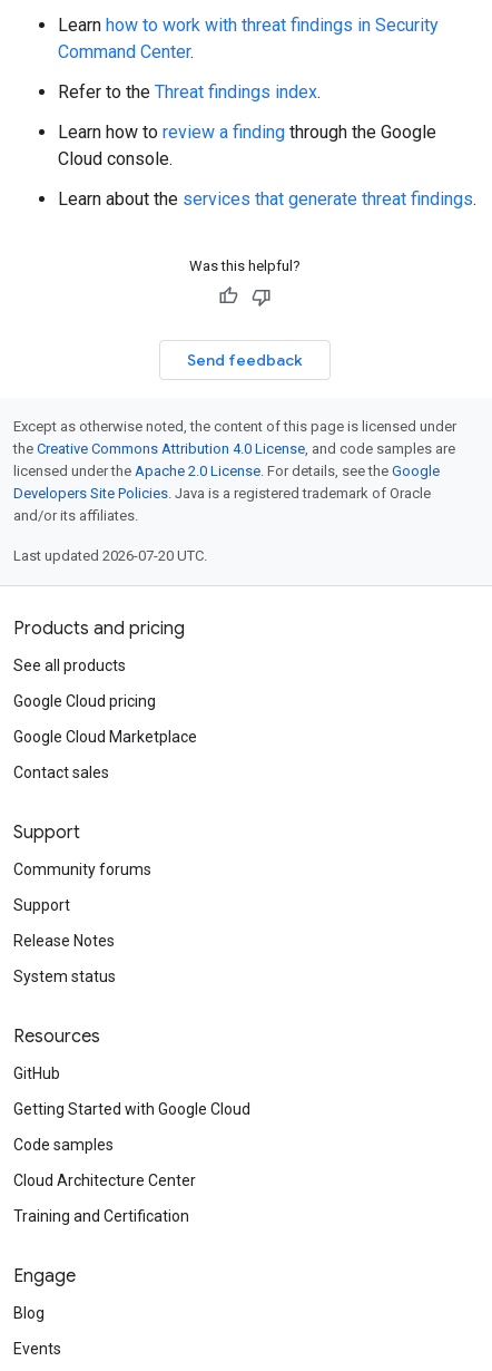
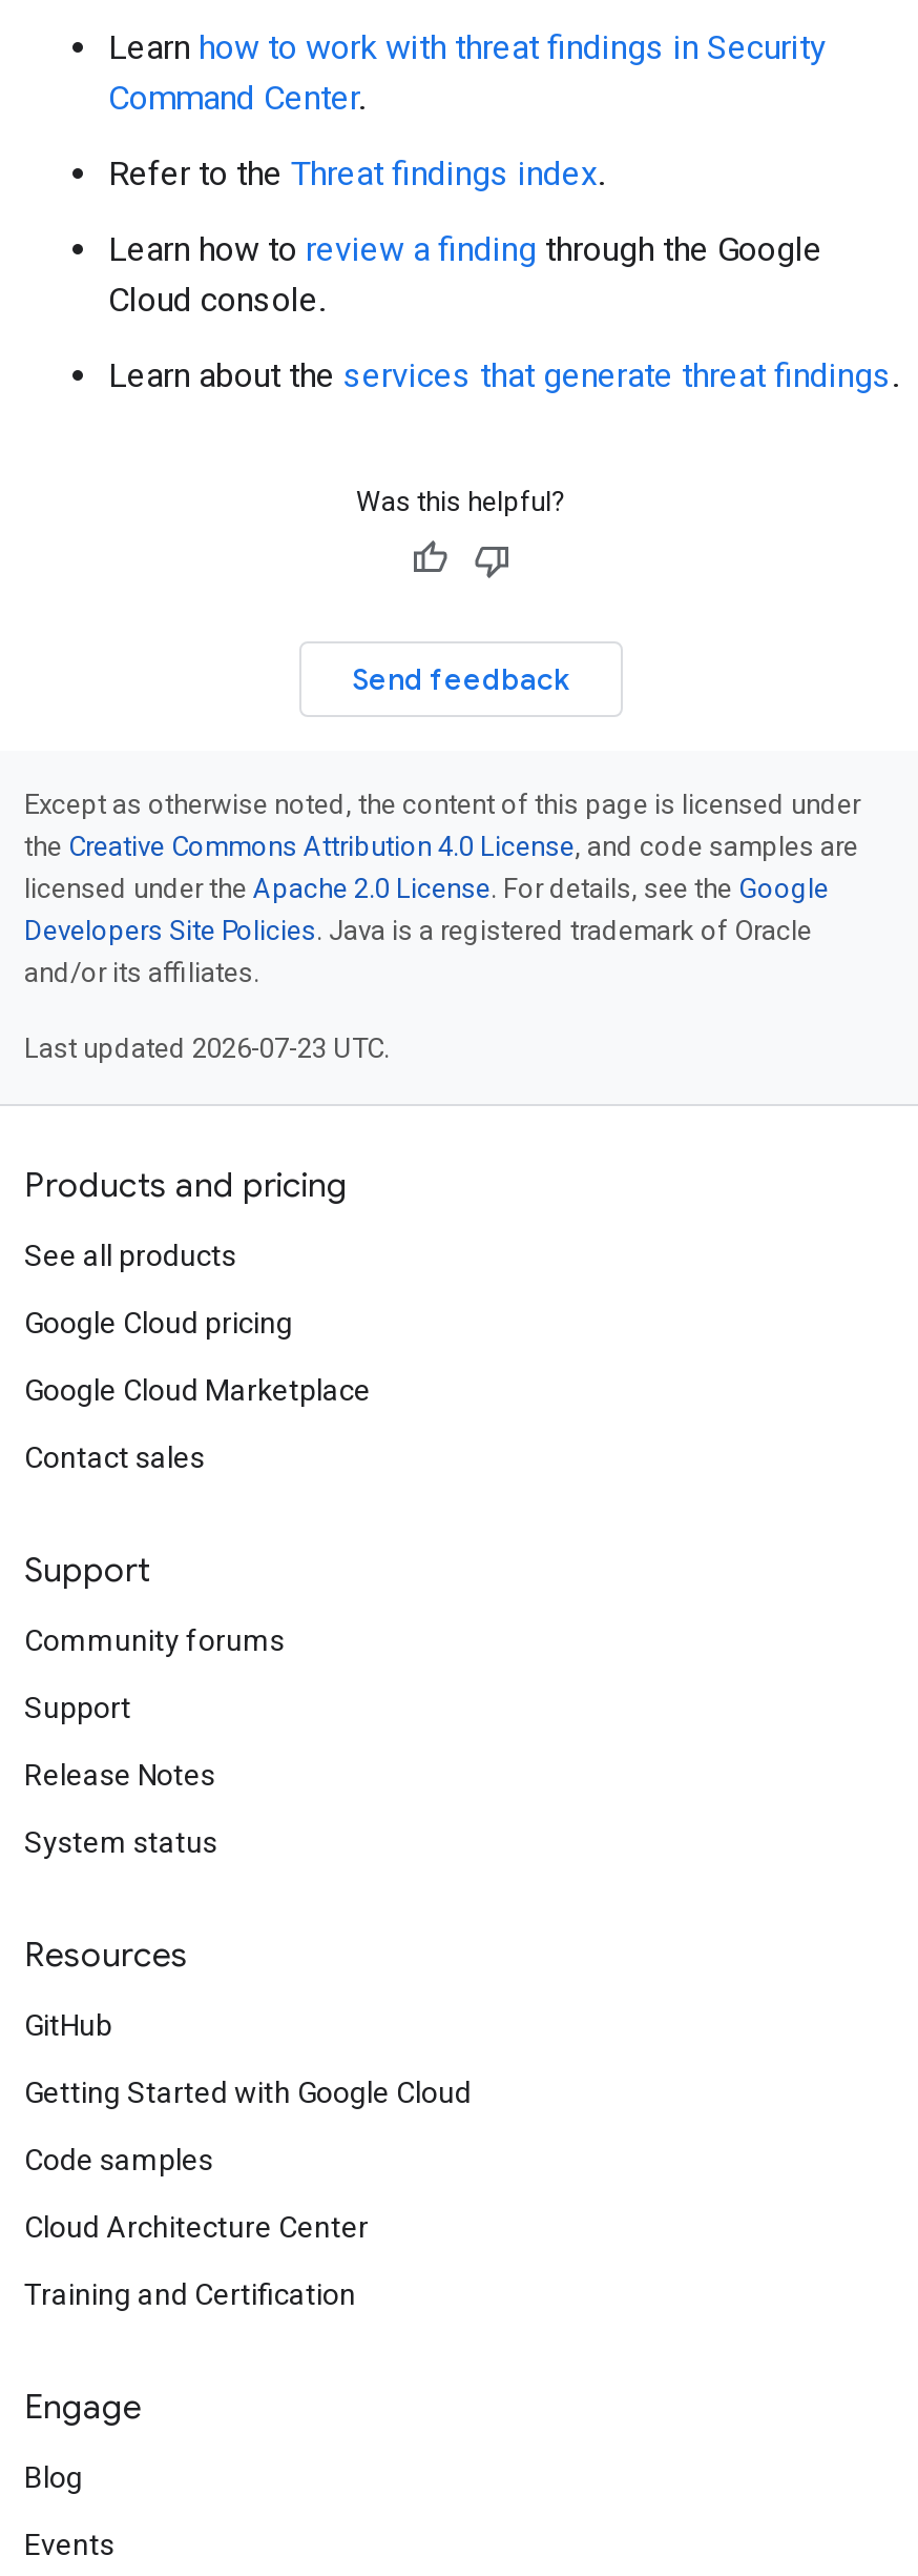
- Last updated 2026-07-20 UTC.
+ Last updated 2026-07-23 UTC.
